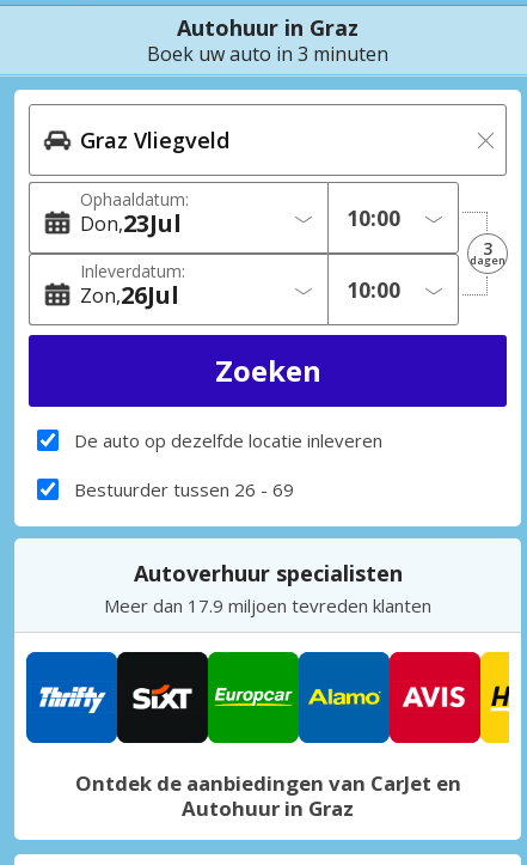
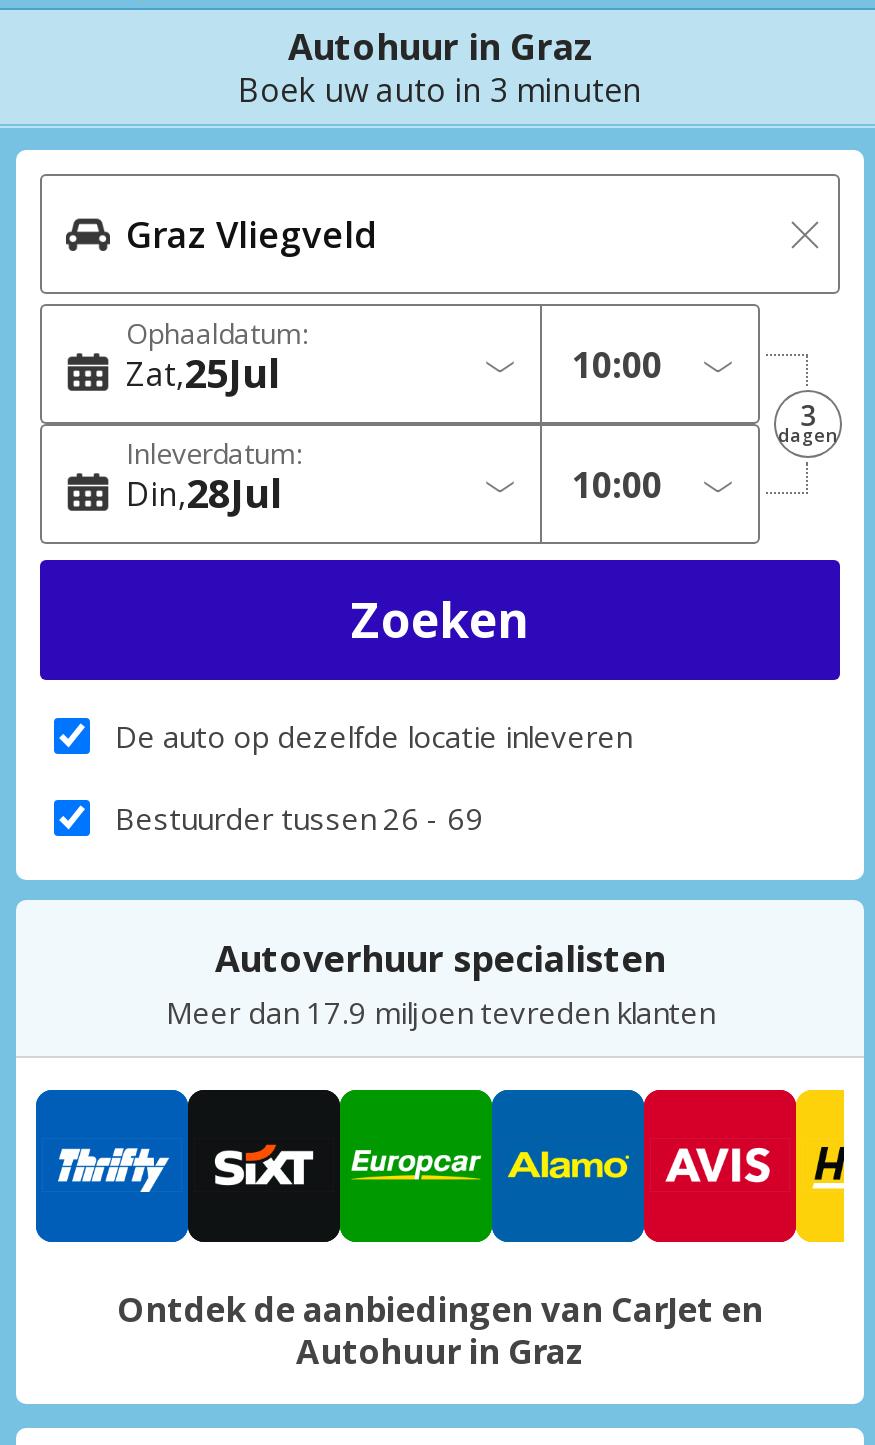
- Don 23Jul
+ Zat 25Jul

- Zon 26Jul
+ Din 28Jul
